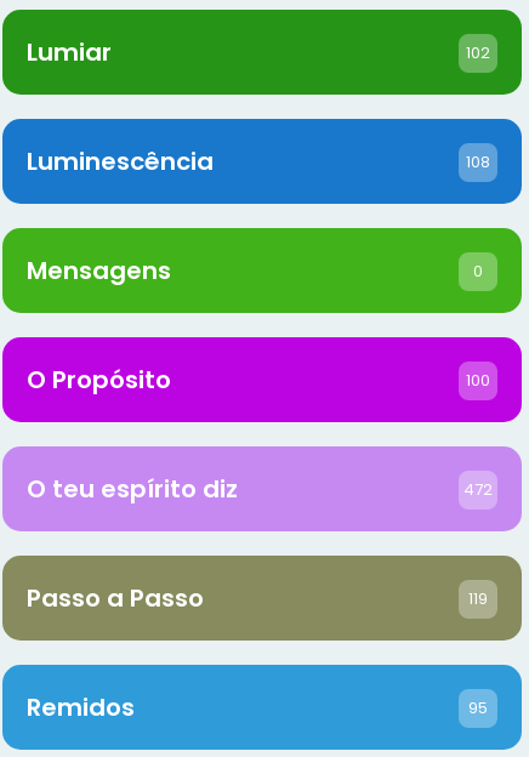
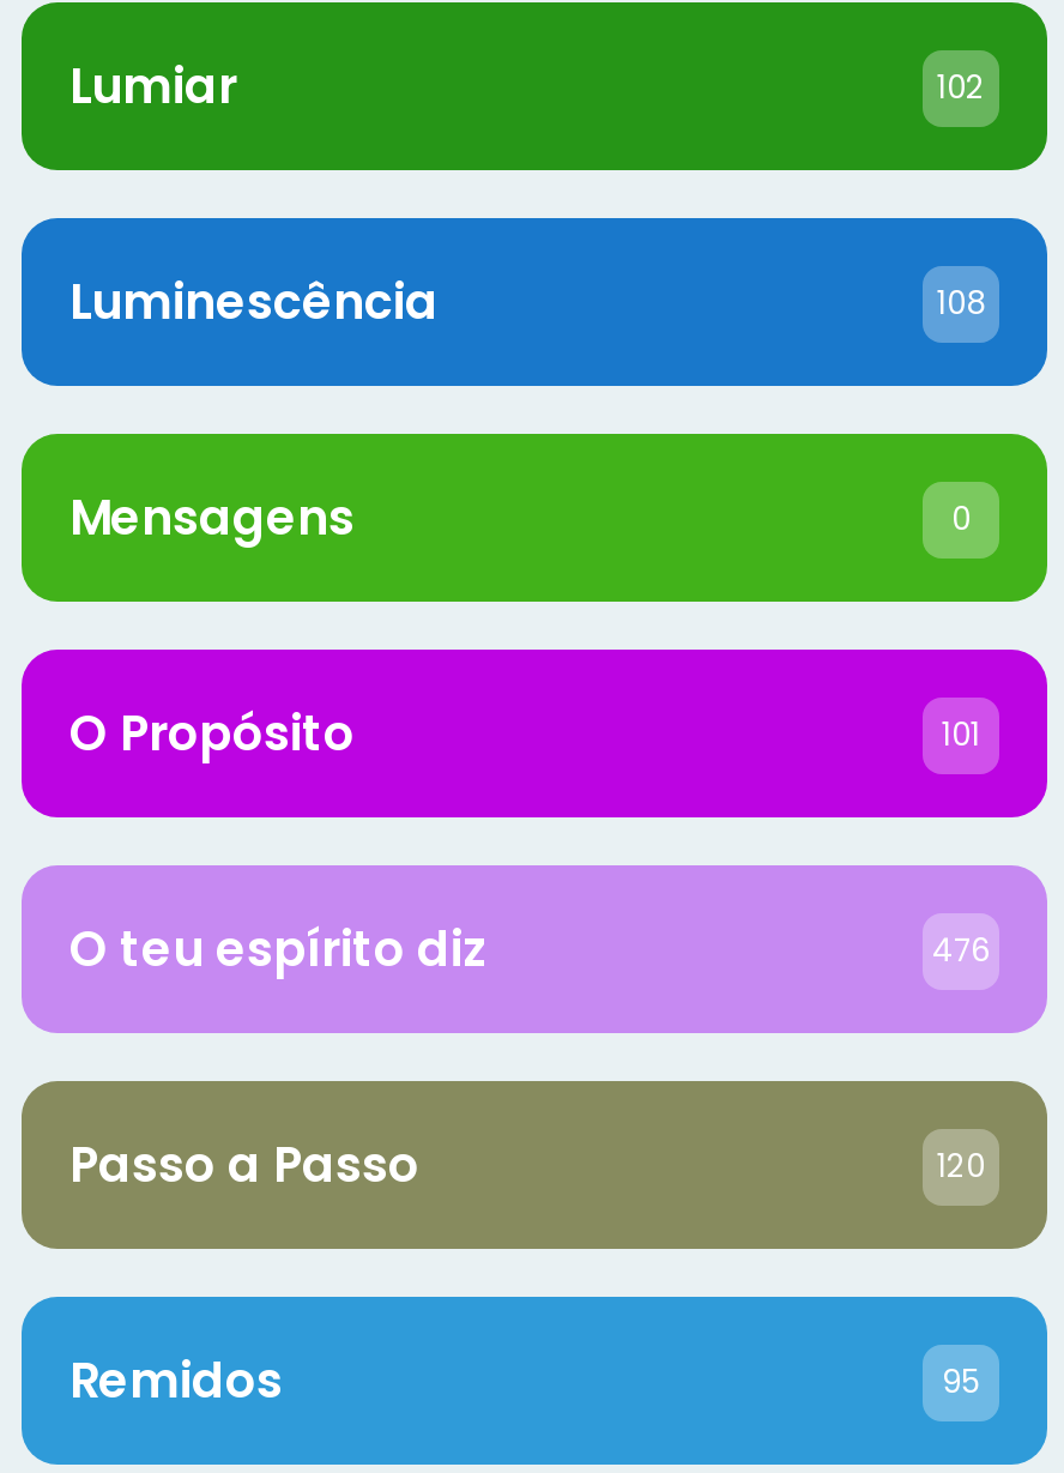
- 100
+ 101

- 472
+ 476

- 119
+ 120
